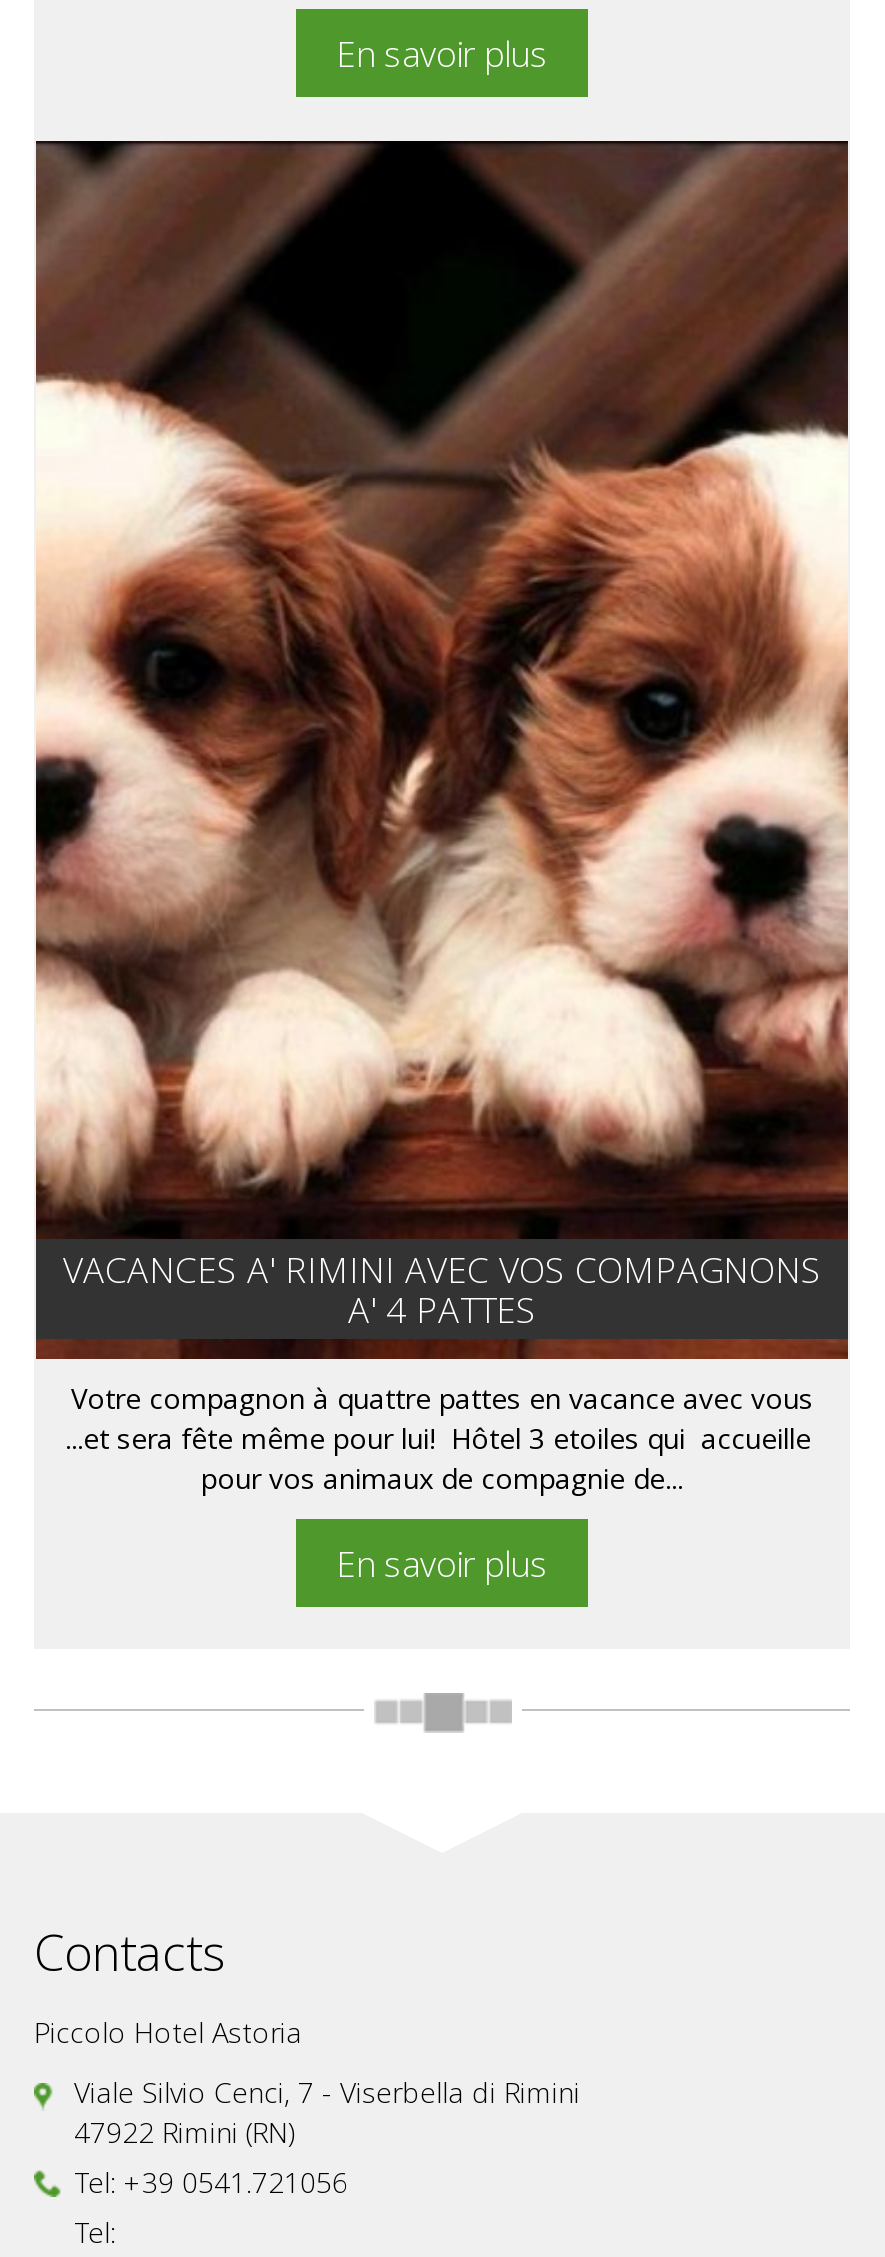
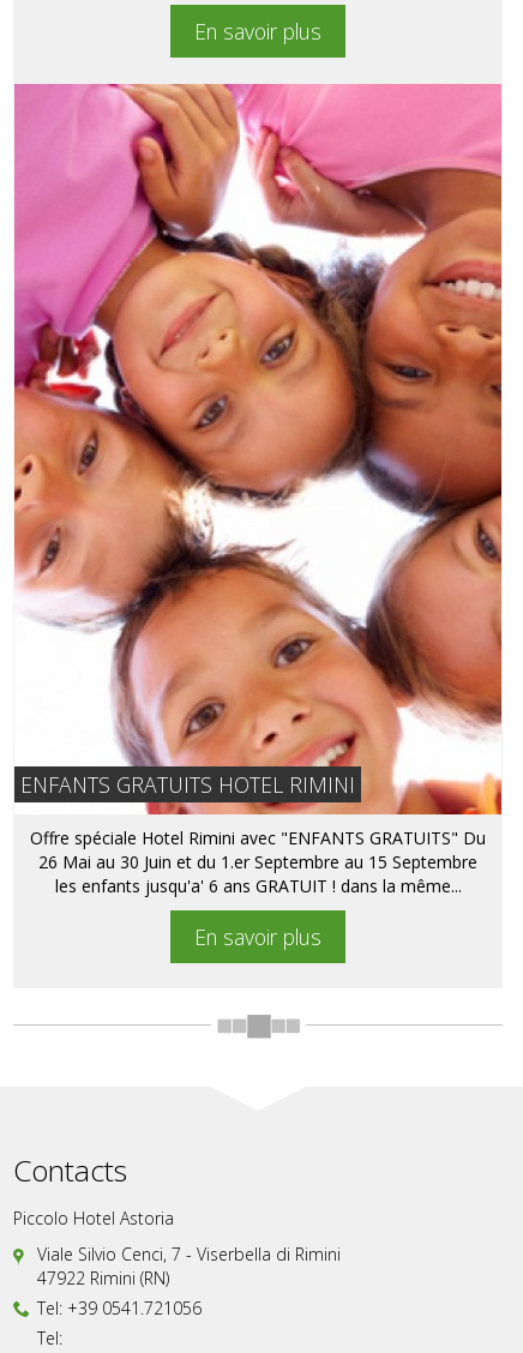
- [image]
- VACANCES A' RIMINI AVEC VOS COMPAGNONS
- A' 4 PATTES
+ [image]
+ ENFANTS GRATUITS HOTEL RIMINI

- Votre compagnon à quattre pattes en vacance avec vous
- ...et sera fête même pour lui! Hôtel 3 etoiles qui accueille
- pour vos animaux de compagnie de...
+ Offre spéciale Hotel Rimini avec "ENFANTS GRATUITS" Du
+ 26 Mai au 30 Juin et du 1.er Septembre au 15 Septembre
+ les enfants jusqu'a' 6 ans GRATUIT ! dans la même...
